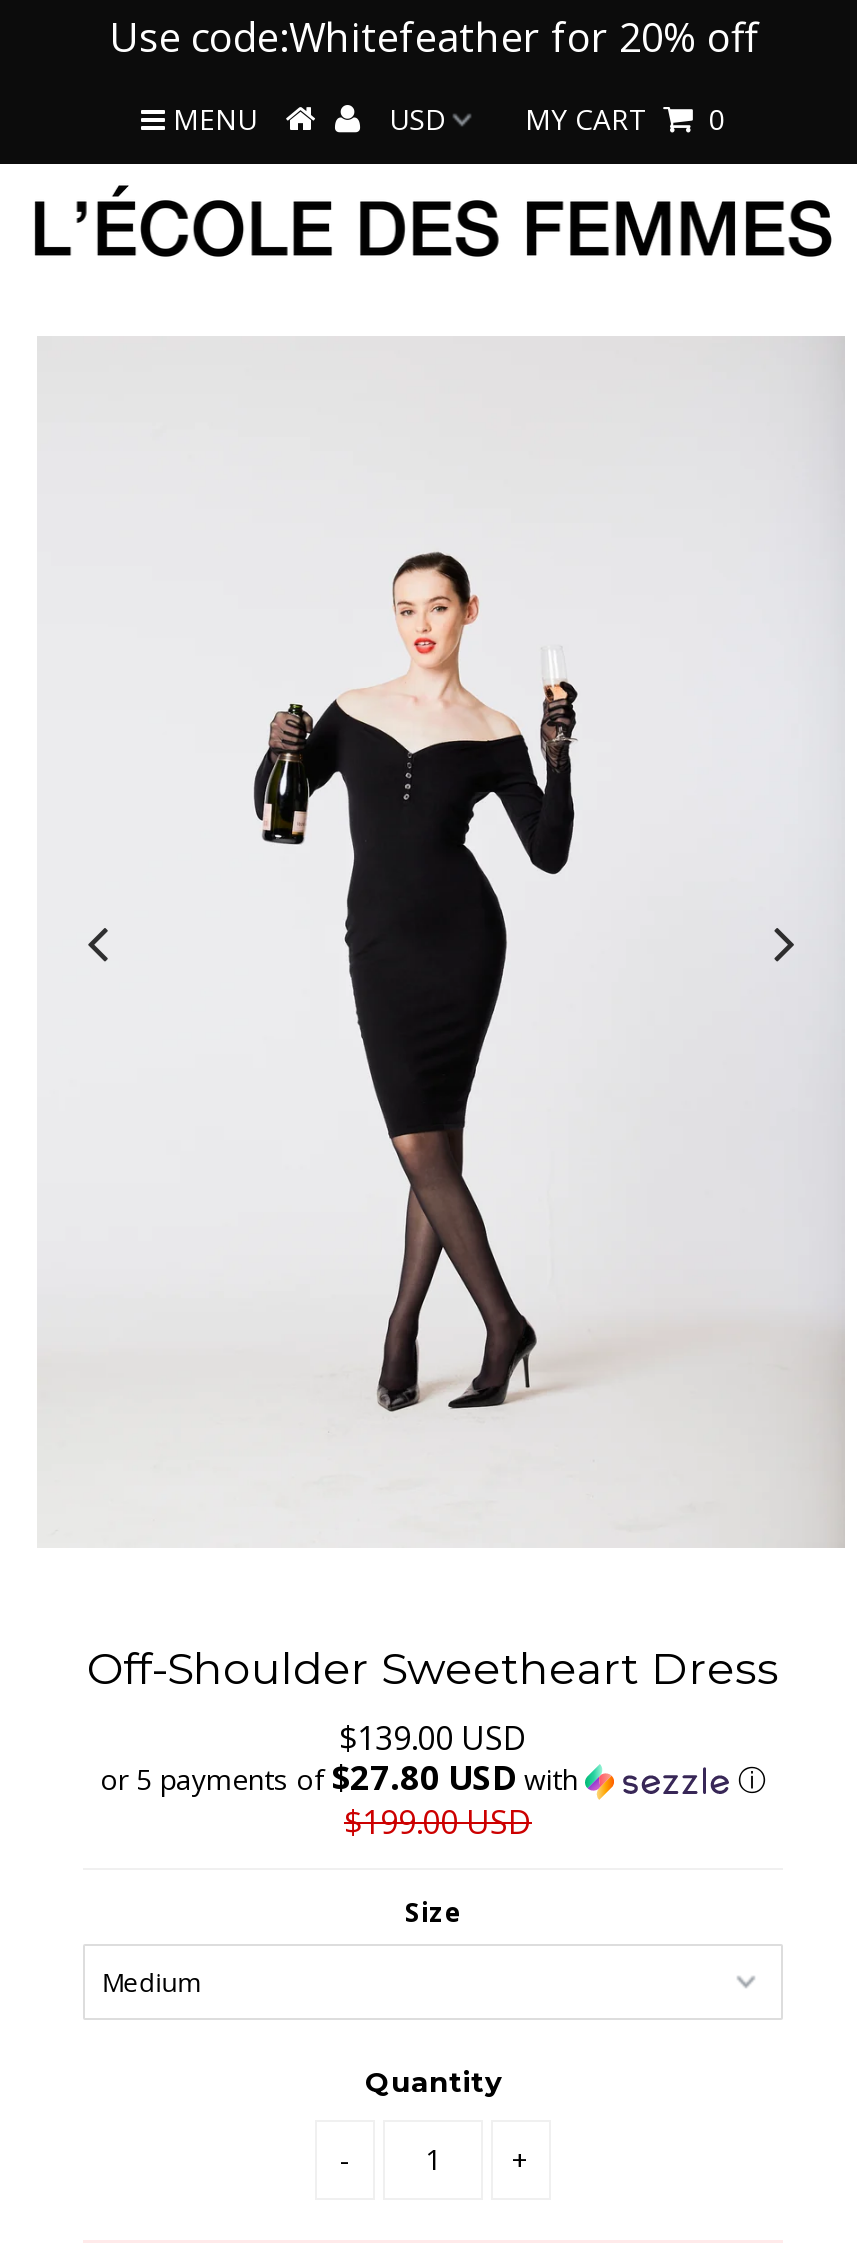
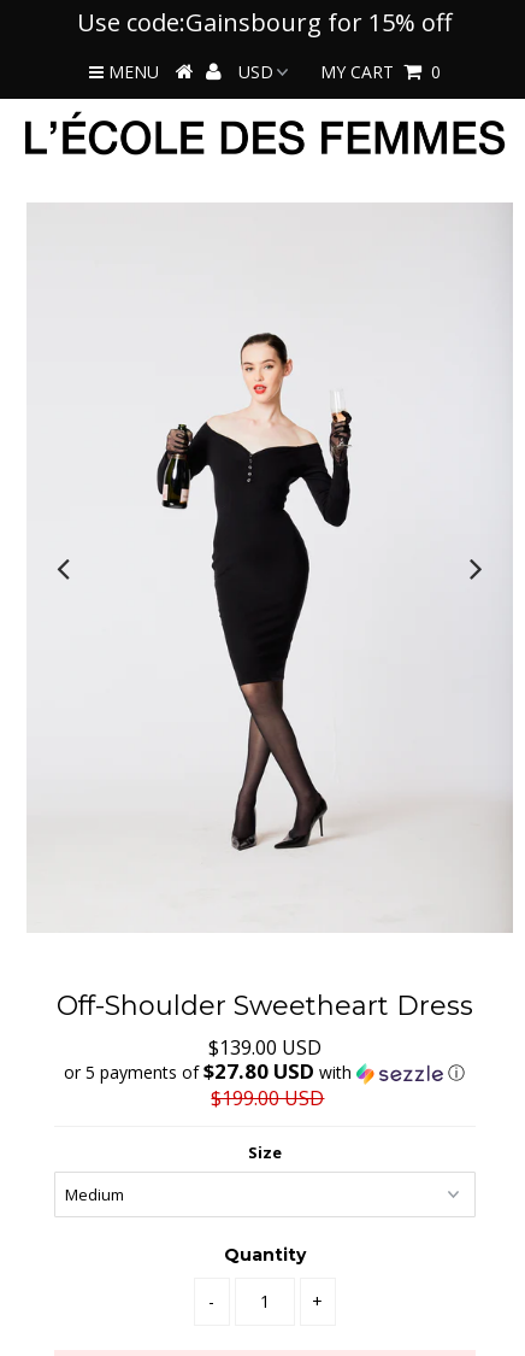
- Use code:Whitefeather for 20% off
+ Use code:Gainsbourg for 15% off
